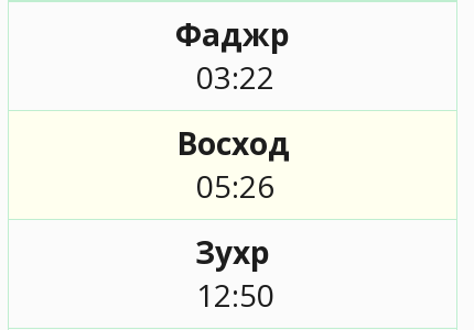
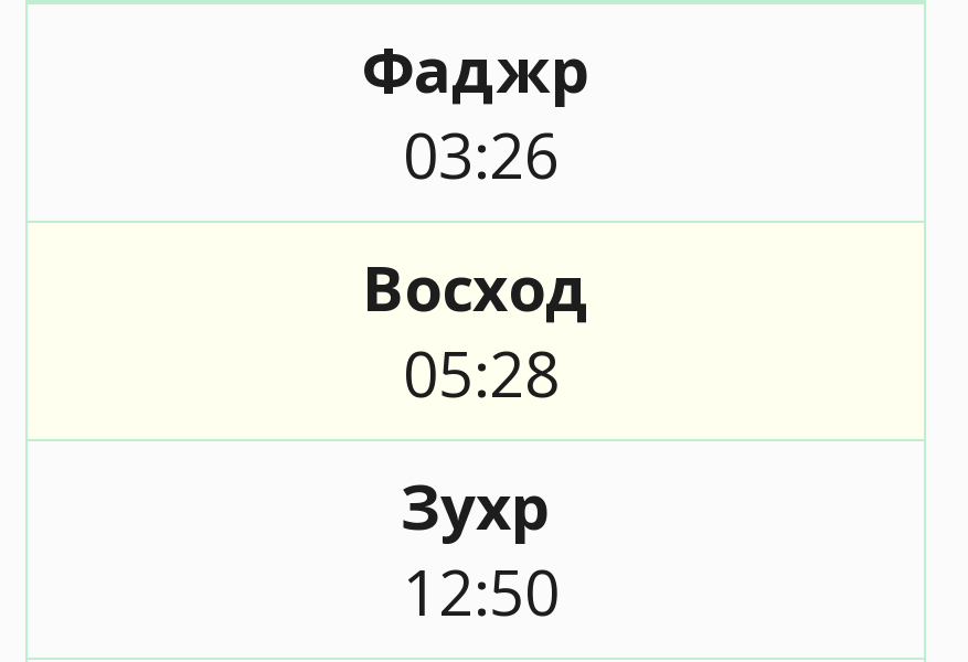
- 03:22
+ 03:26

- 05:26
+ 05:28
